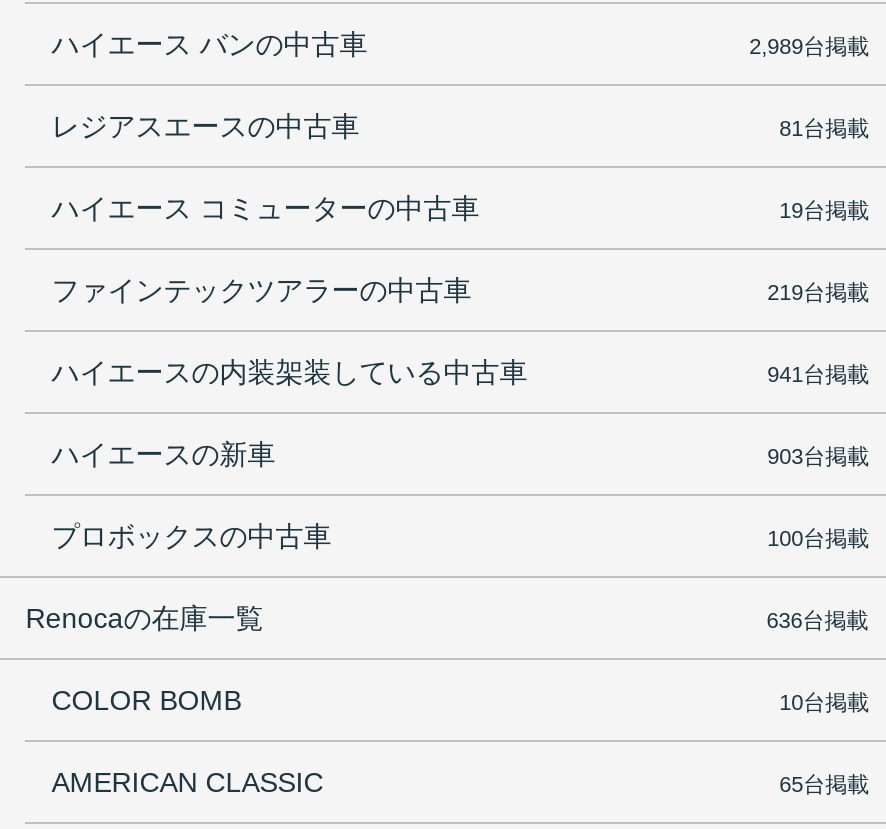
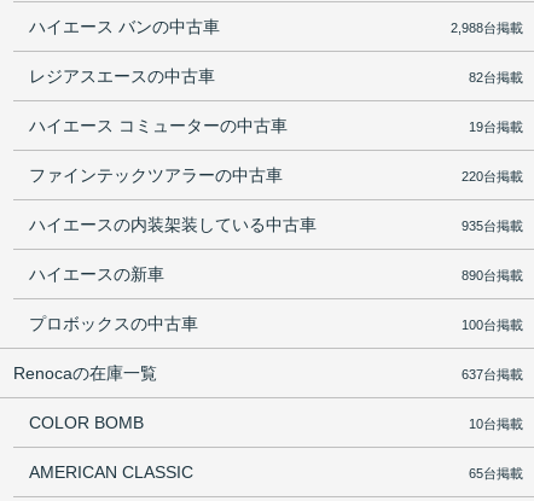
- 2,989台掲載
+ 2,988台掲載

- 81台掲載
+ 82台掲載

- 219台掲載
+ 220台掲載

- 941台掲載
+ 935台掲載

- 903台掲載
+ 890台掲載

- 636台掲載
+ 637台掲載
